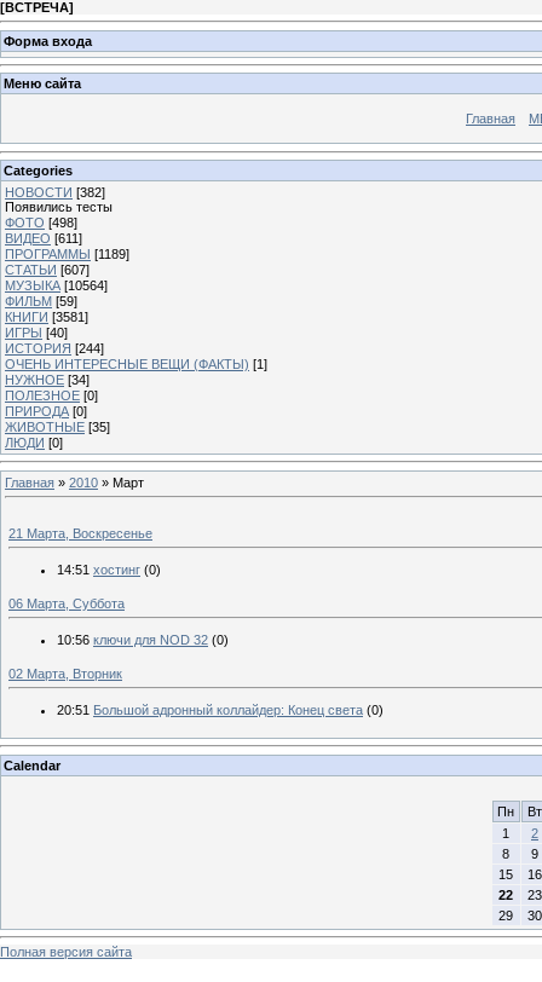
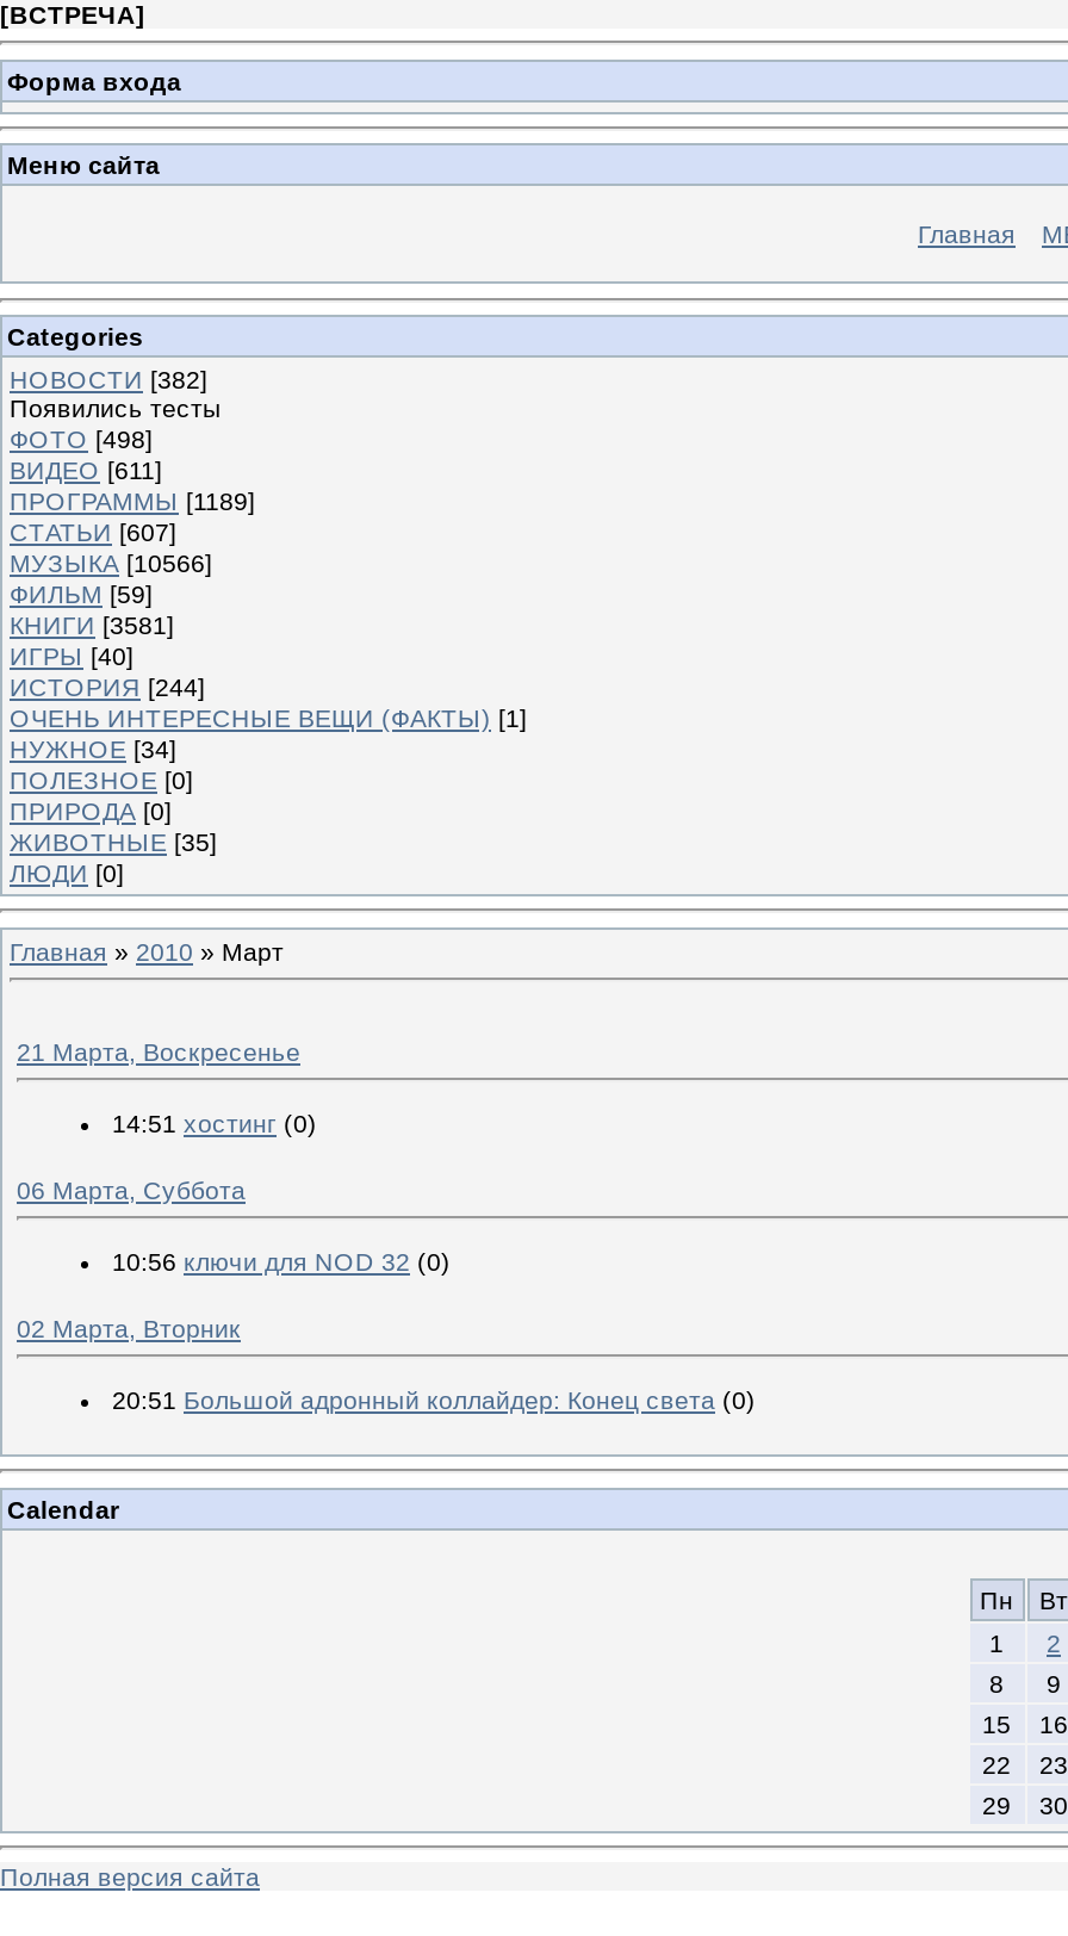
- МУЗЫКА [10564]
+ МУЗЫКА [10566]
